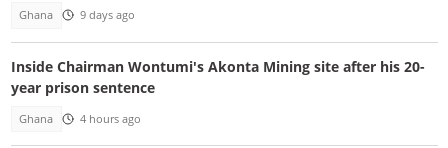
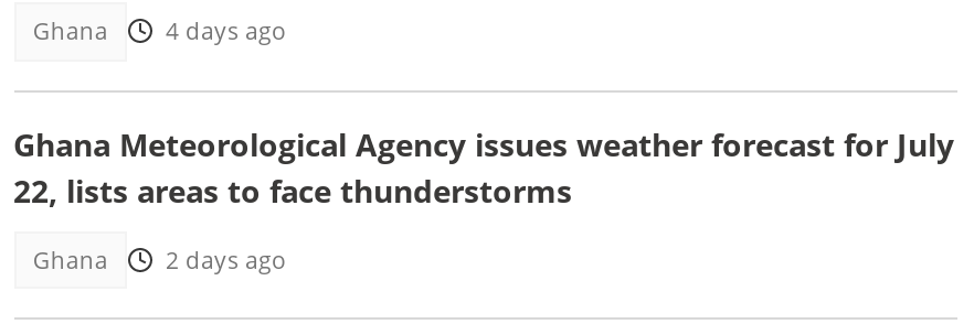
- Ghana 9 days ago
+ Ghana 4 days ago

- Inside Chairman Wontumi's Akonta Mining site after his 20-
- year prison sentence
+ Ghana Meteorological Agency issues weather forecast for July
+ 22, lists areas to face thunderstorms

- Ghana 4 hours ago
+ Ghana 2 days ago
